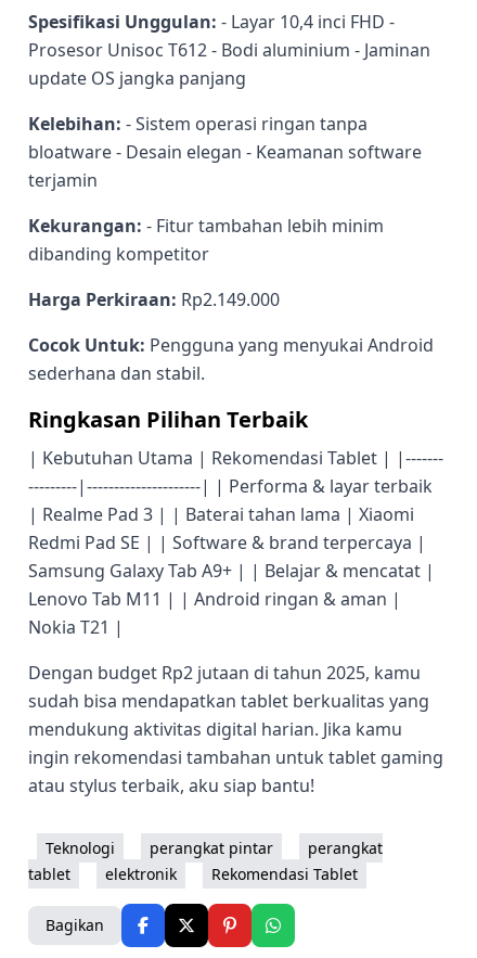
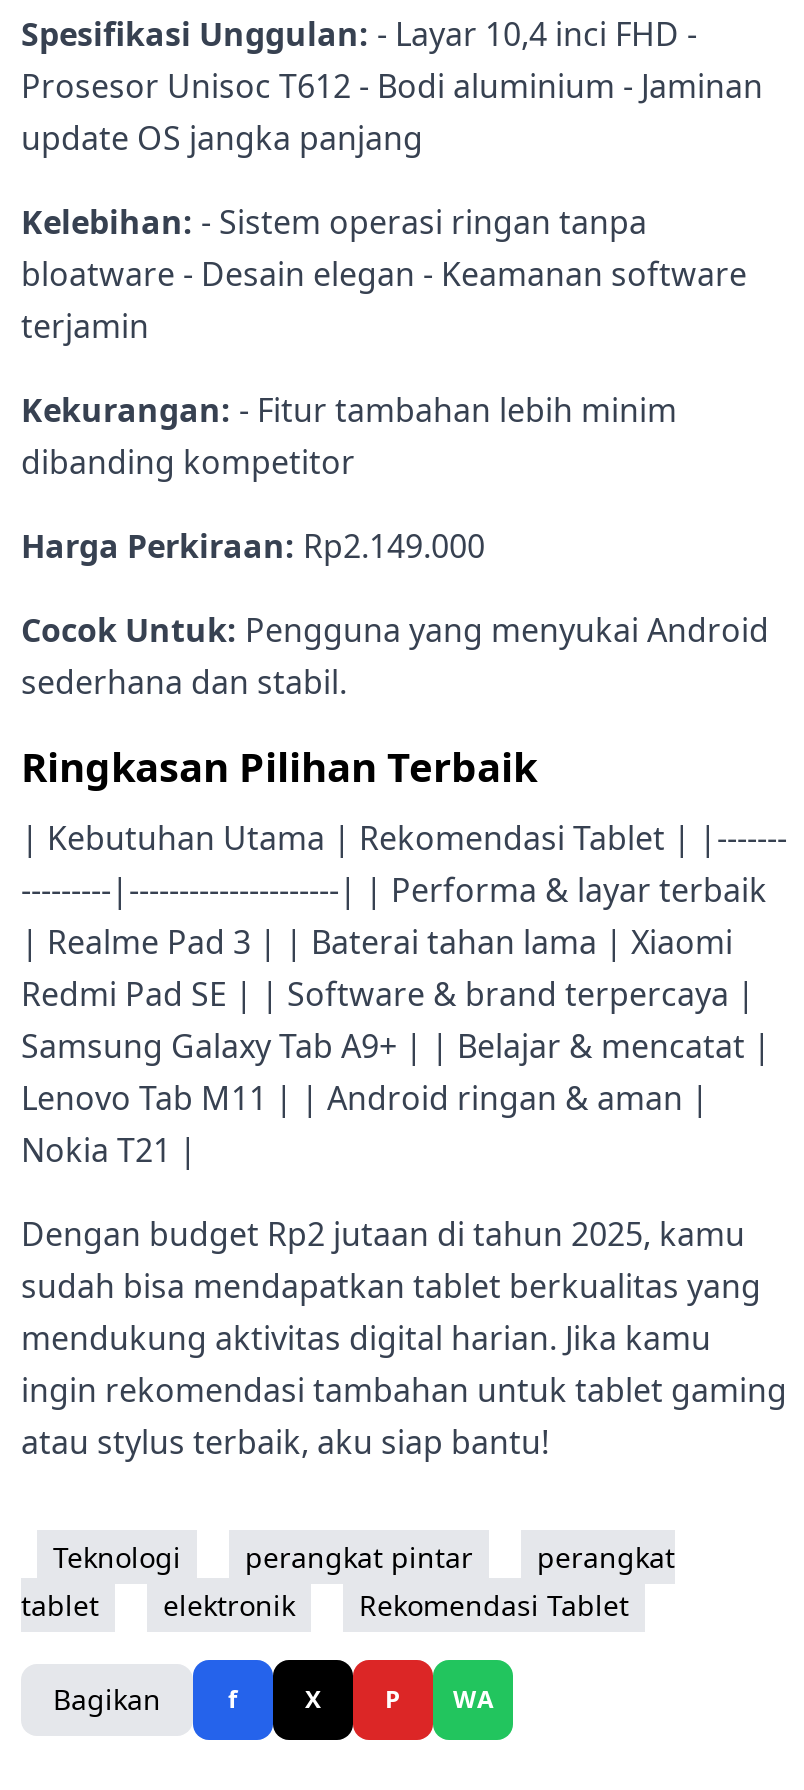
+ f
+ X
+ P
+ WA
